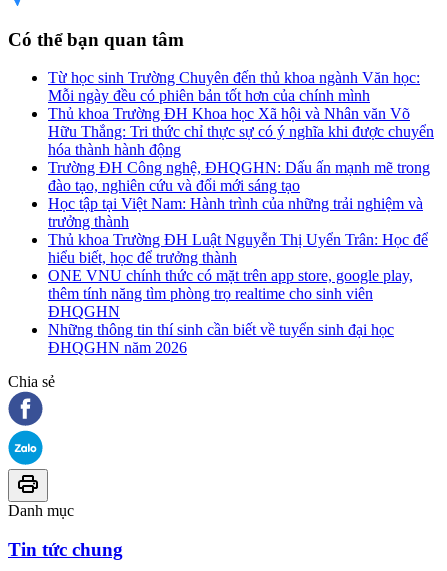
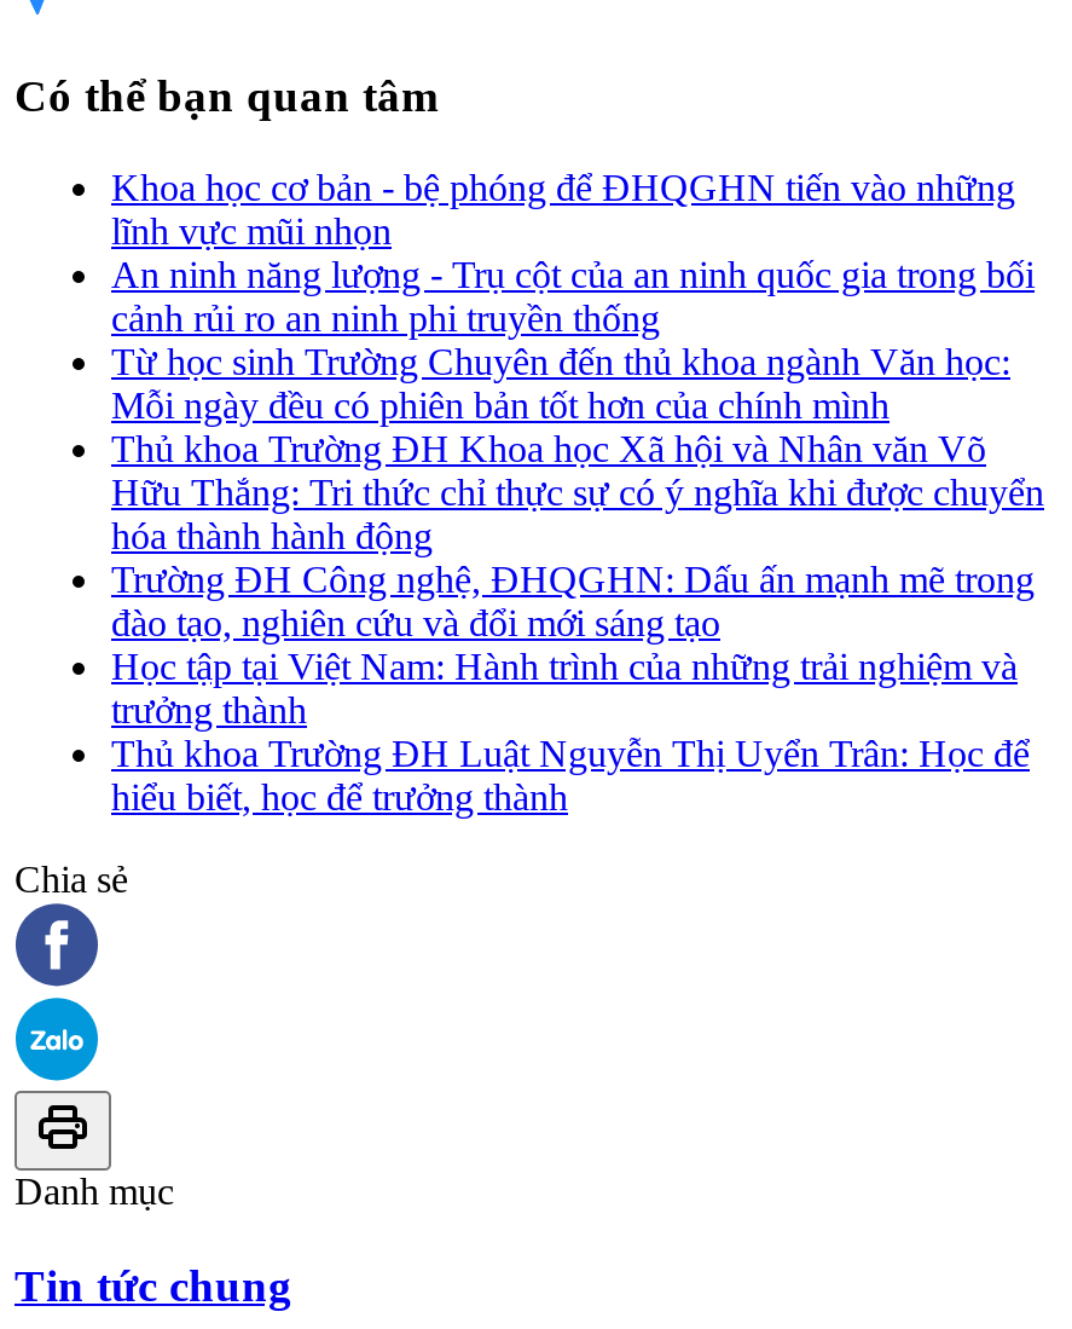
+ Khoa học cơ bản - bệ phóng để ĐHQGHN tiến vào những
+ lĩnh vực mũi nhọn
+ An ninh năng lượng - Trụ cột của an ninh quốc gia trong bối
+ cảnh rủi ro an ninh phi truyền thống

moved down: Từ học sinh Trường Chuyên đến thủ khoa ngành Văn học: | Mỗi ngày đều có phiên bản tốt hơn của chính mình | Thủ khoa Trường ĐH Khoa học Xã hội và Nhân văn Võ | ... | Thủ khoa Trường ĐH Luật Nguyễn Thị Uyển Trân: Học để | hiểu biết, học để trưởng thành

- ONE VNU chính thức có mặt trên app store, google play,
- thêm tính năng tìm phòng trọ realtime cho sinh viên
- ĐHQGHN
- Những thông tin thí sinh cần biết về tuyển sinh đại học
- ĐHQGHN năm 2026
